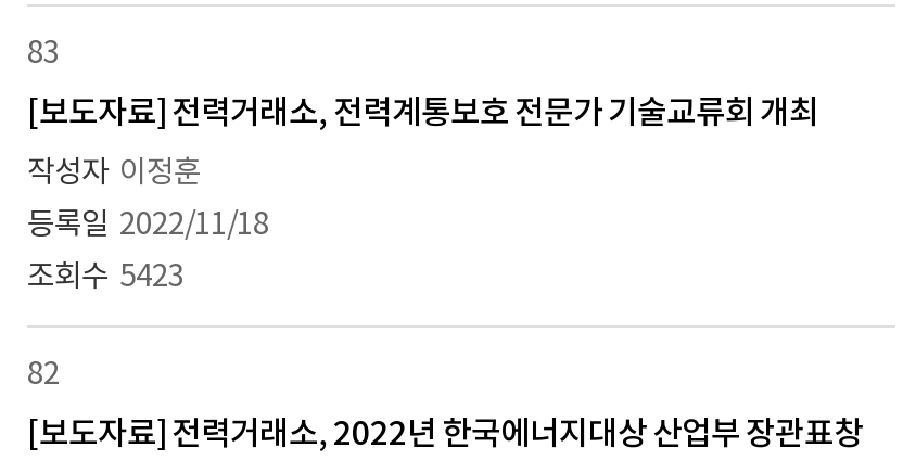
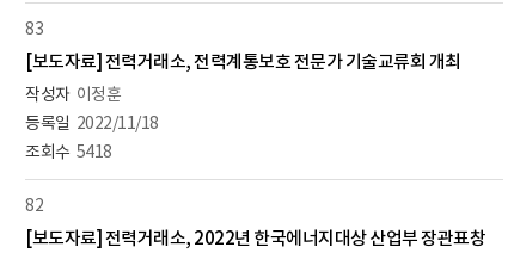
- 5423
+ 5418
